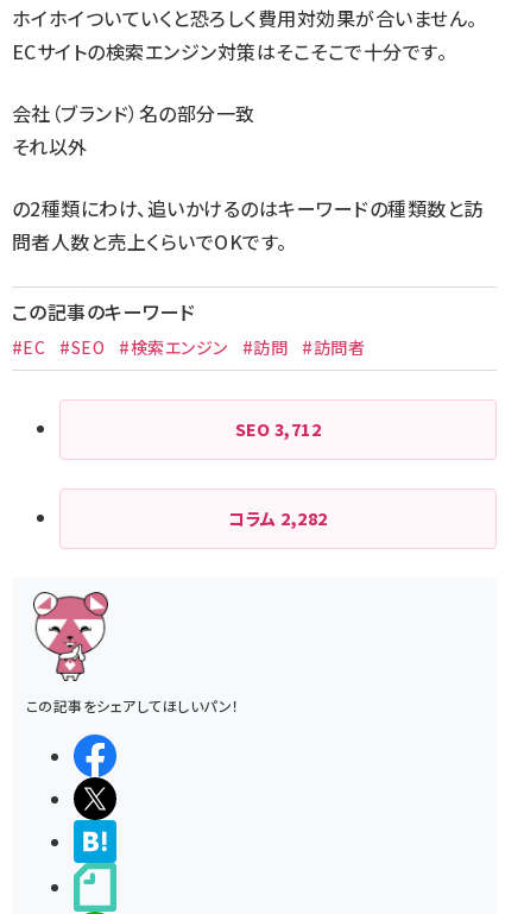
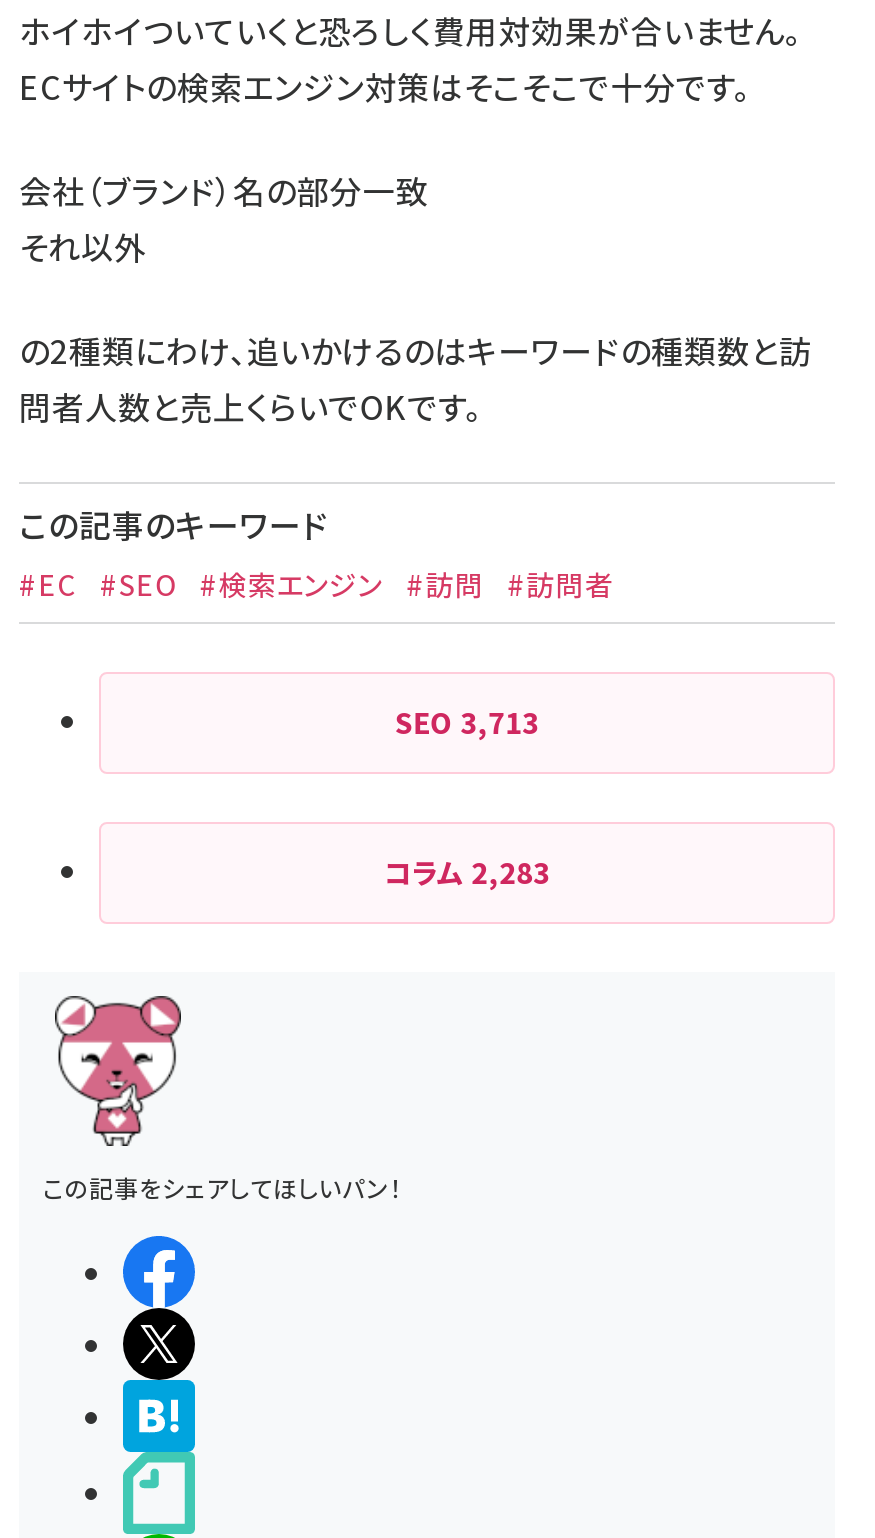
- SEO 3,712
+ SEO 3,713

- コラム2,282
+ コラム2,283
